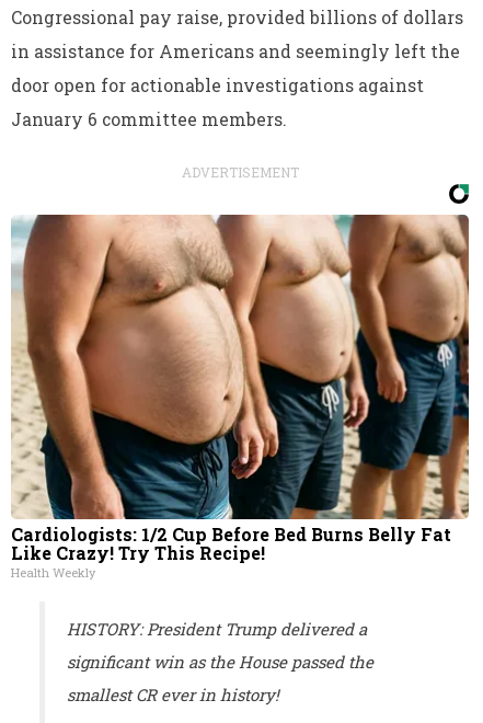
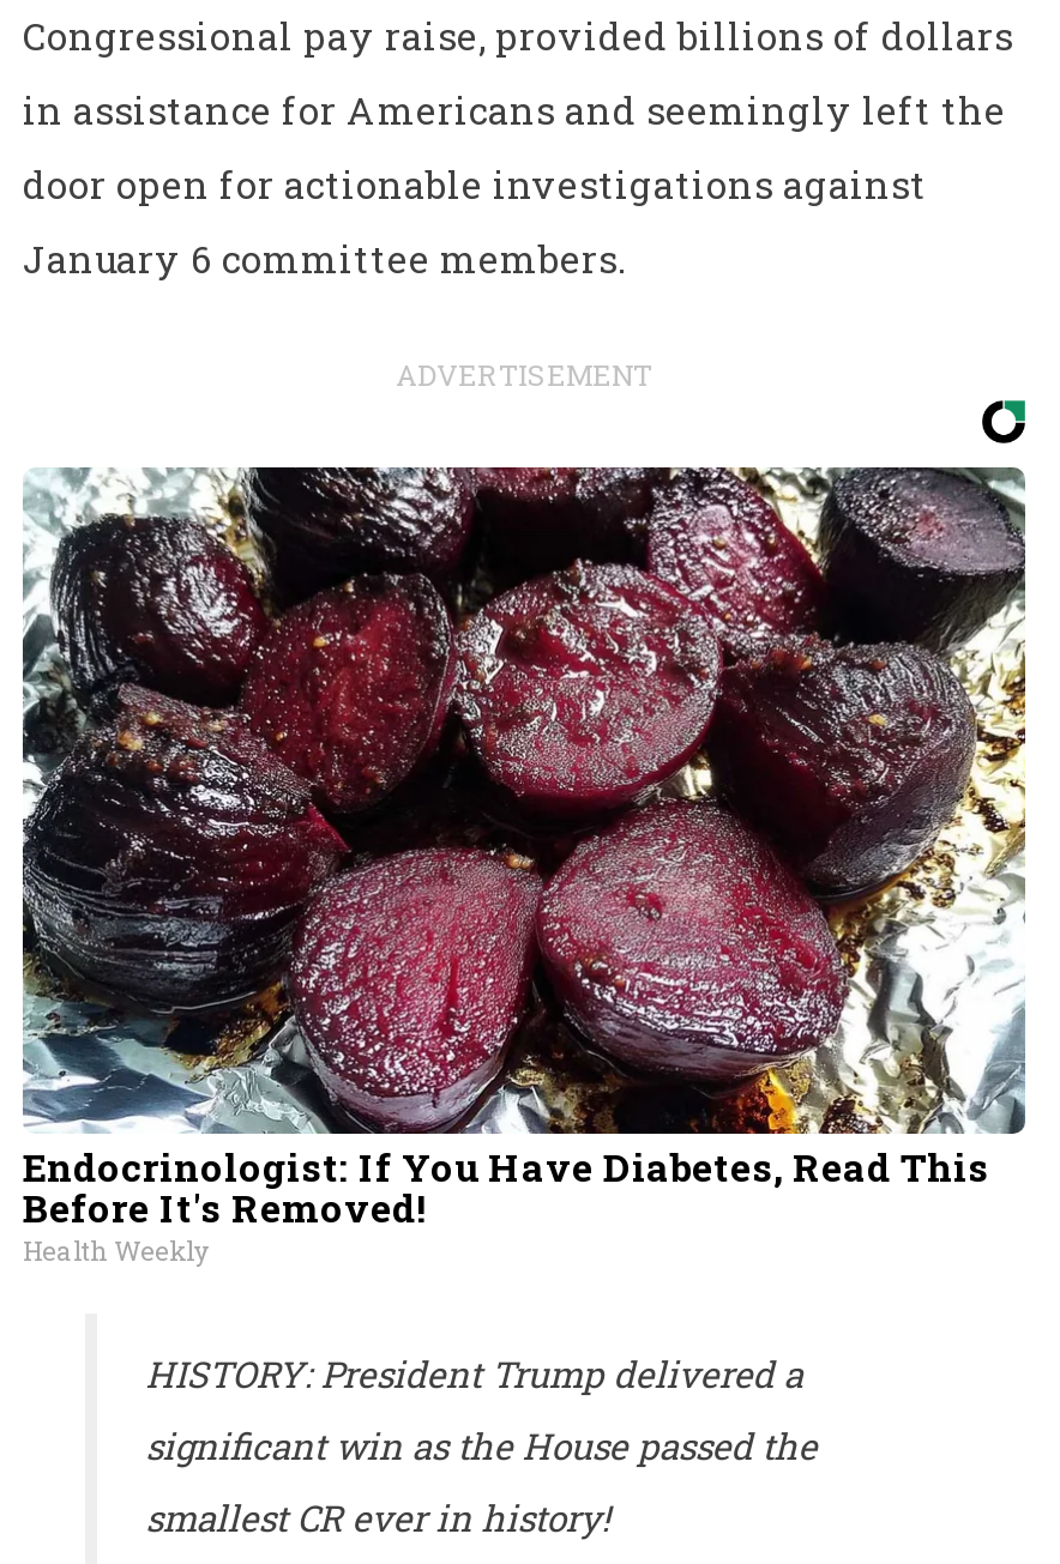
- [image]
- Cardiologists: 1/2 Cup Before Bed Burns Belly Fat
- Like Crazy! Try This Recipe!
+ [image]
+ Endocrinologist: If You Have Diabetes, Read This
+ Before It's Removed!
